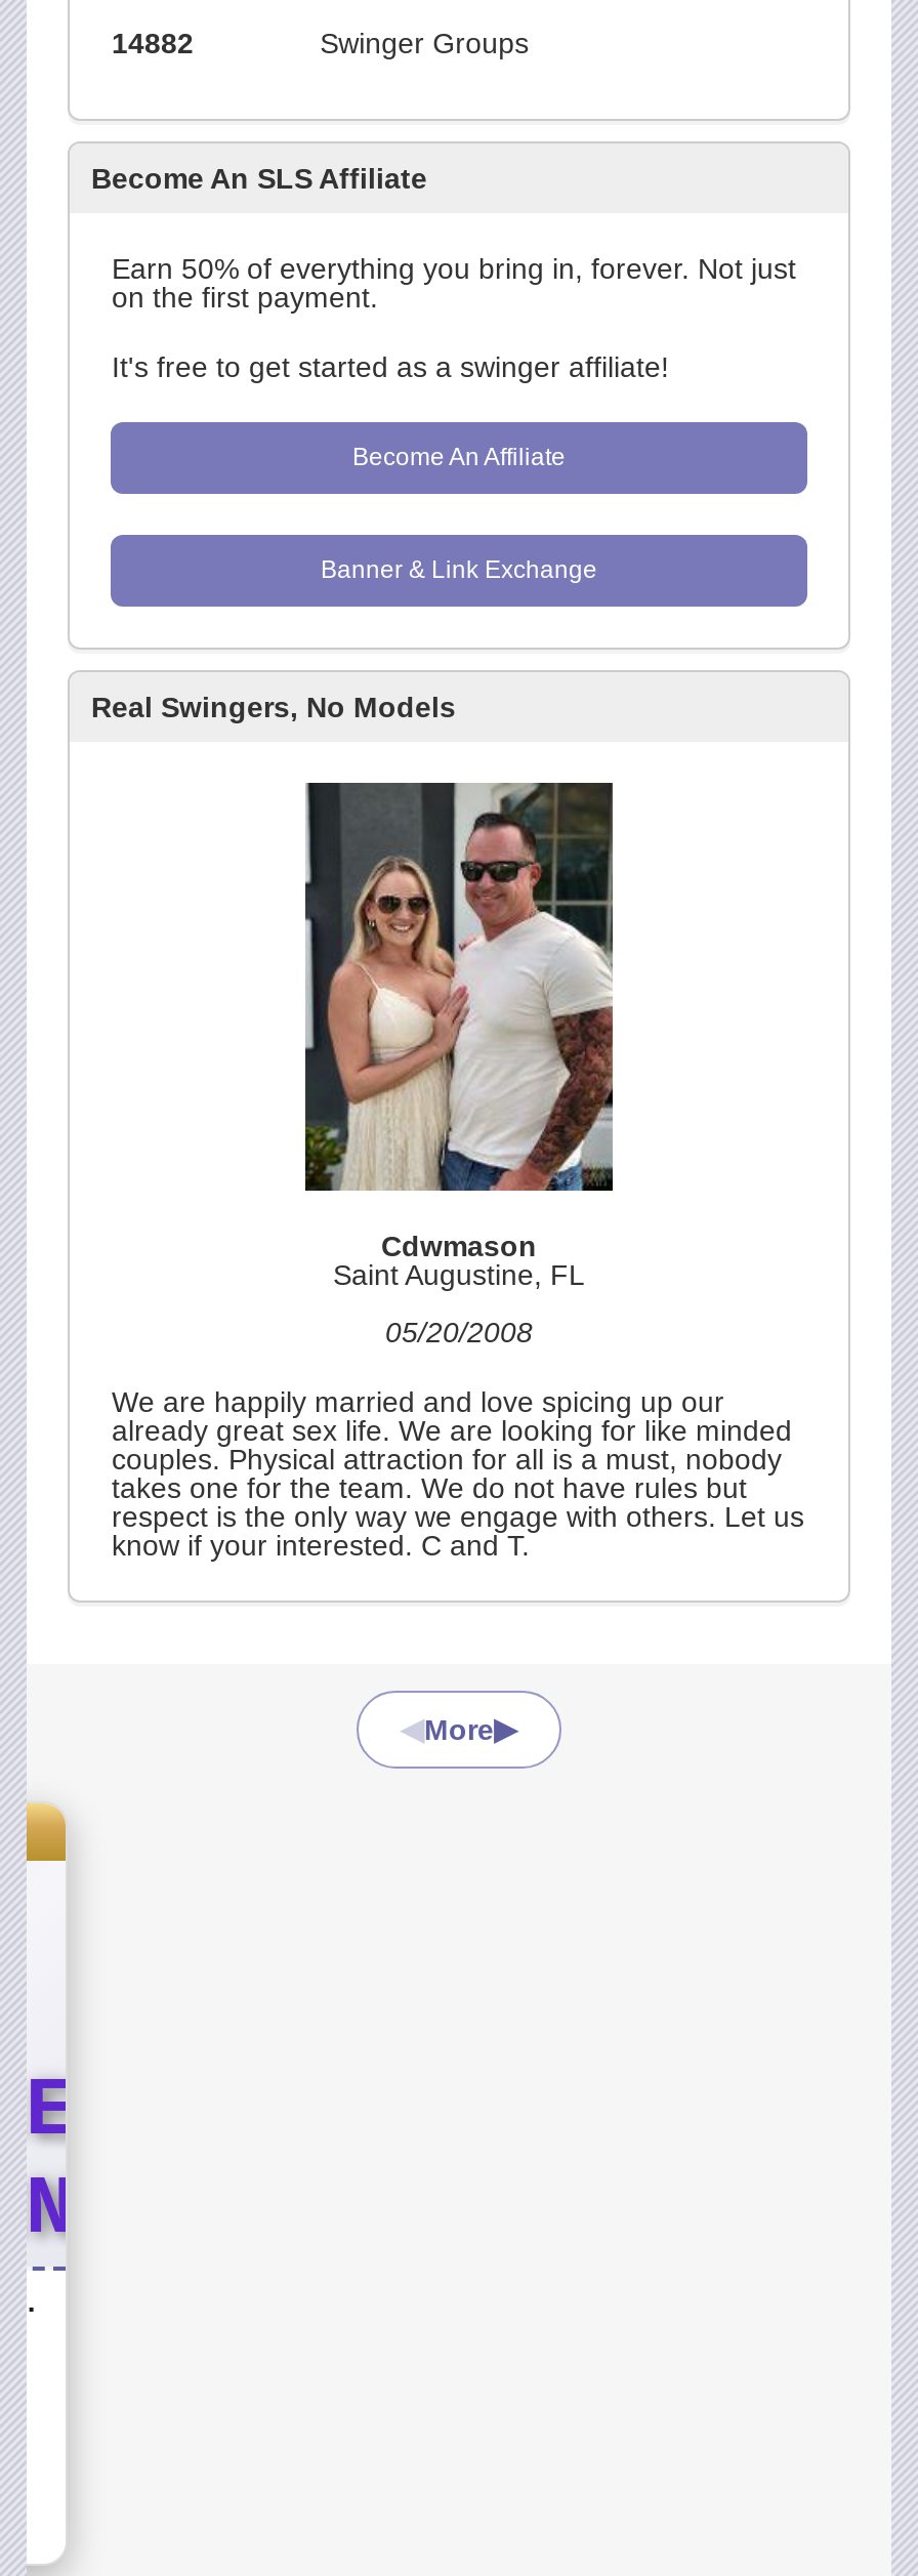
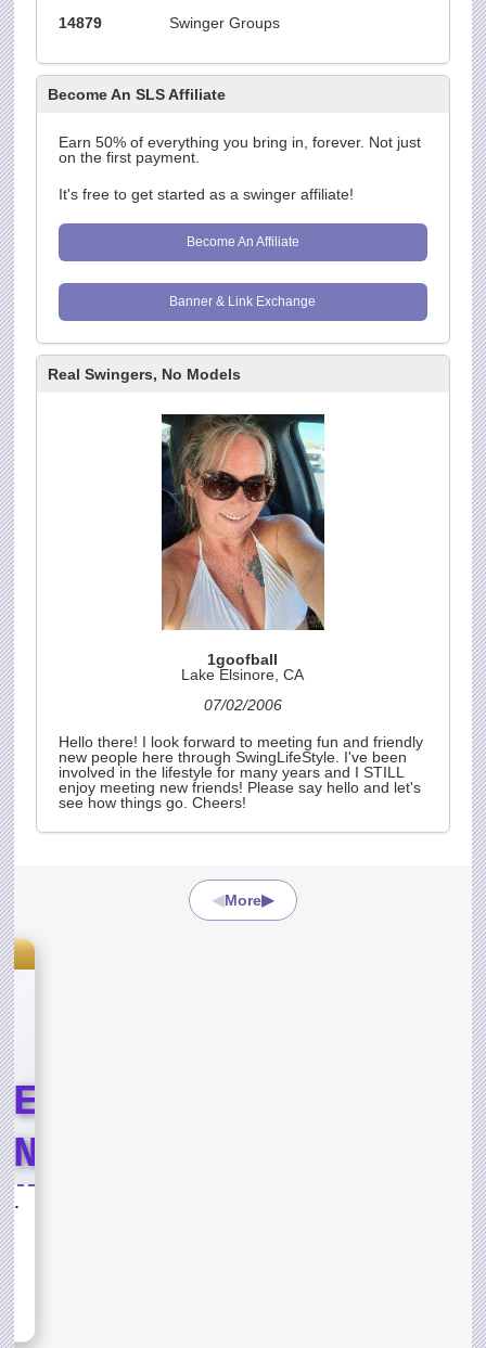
- 14882
+ 14879

- [image]
- Cdwmason
- Saint Augustine, FL
+ [image]
+ 1goofball
+ Lake Elsinore, CA

- 05/20/2008
+ 07/02/2006

- We are happily married and love spicing up our
- already great sex life. We are looking for like minded
- couples. Physical attraction for all is a must, nobody
- takes one for the team. We do not have rules but
- respect is the only way we engage with others. Let us
- know if your interested. C and T.
+ Hello there! I look forward to meeting fun and friendly
+ new people here through SwingLifeStyle. I've been
+ involved in the lifestyle for many years and I STILL
+ enjoy meeting new friends! Please say hello and let's
+ see how things go. Cheers!
